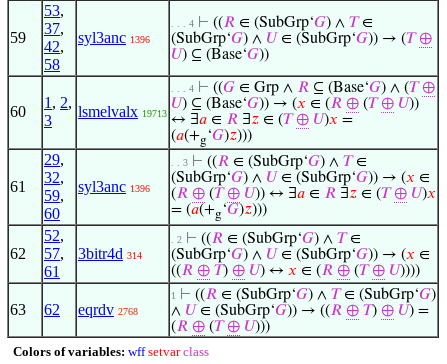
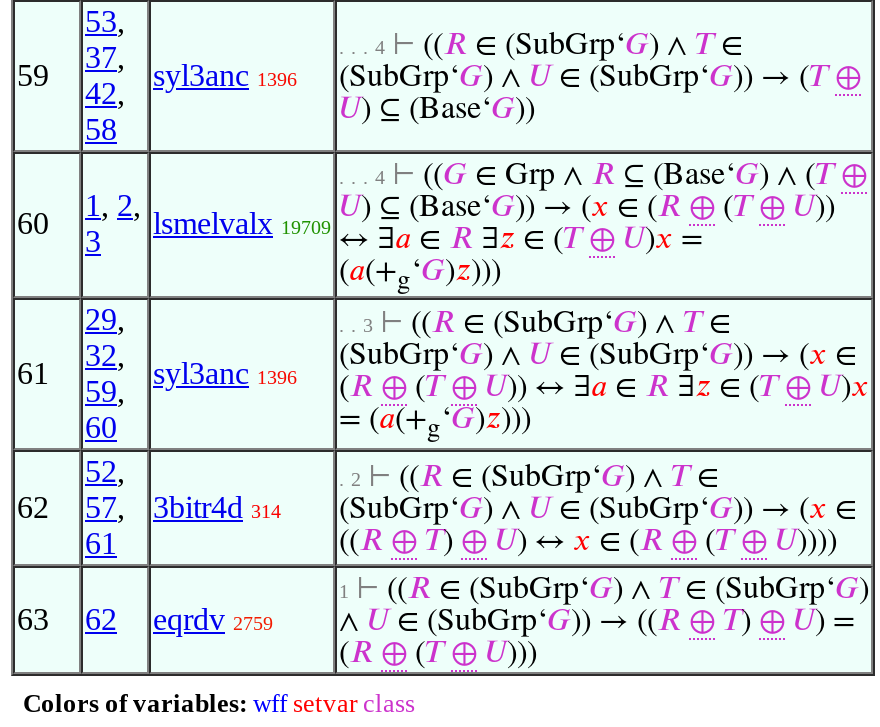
- lsmelvalx 19713
+ lsmelvalx 19709

- 63 62 eqrdv 2768
+ 63 62 eqrdv 2759
